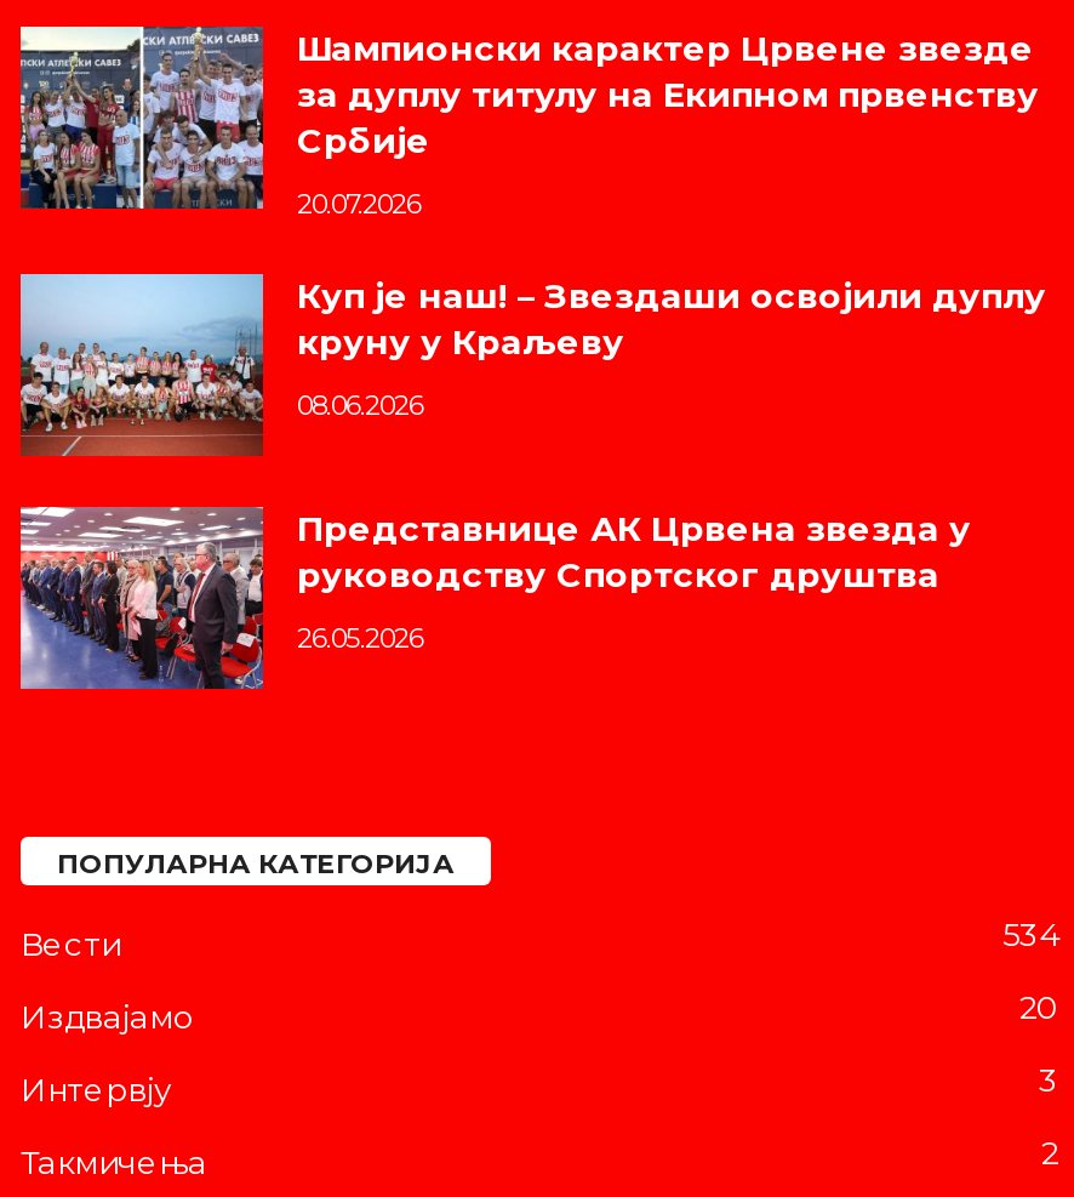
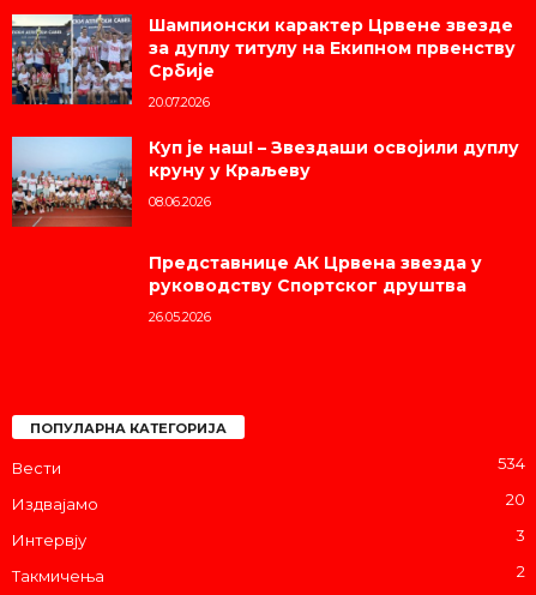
- [image]
